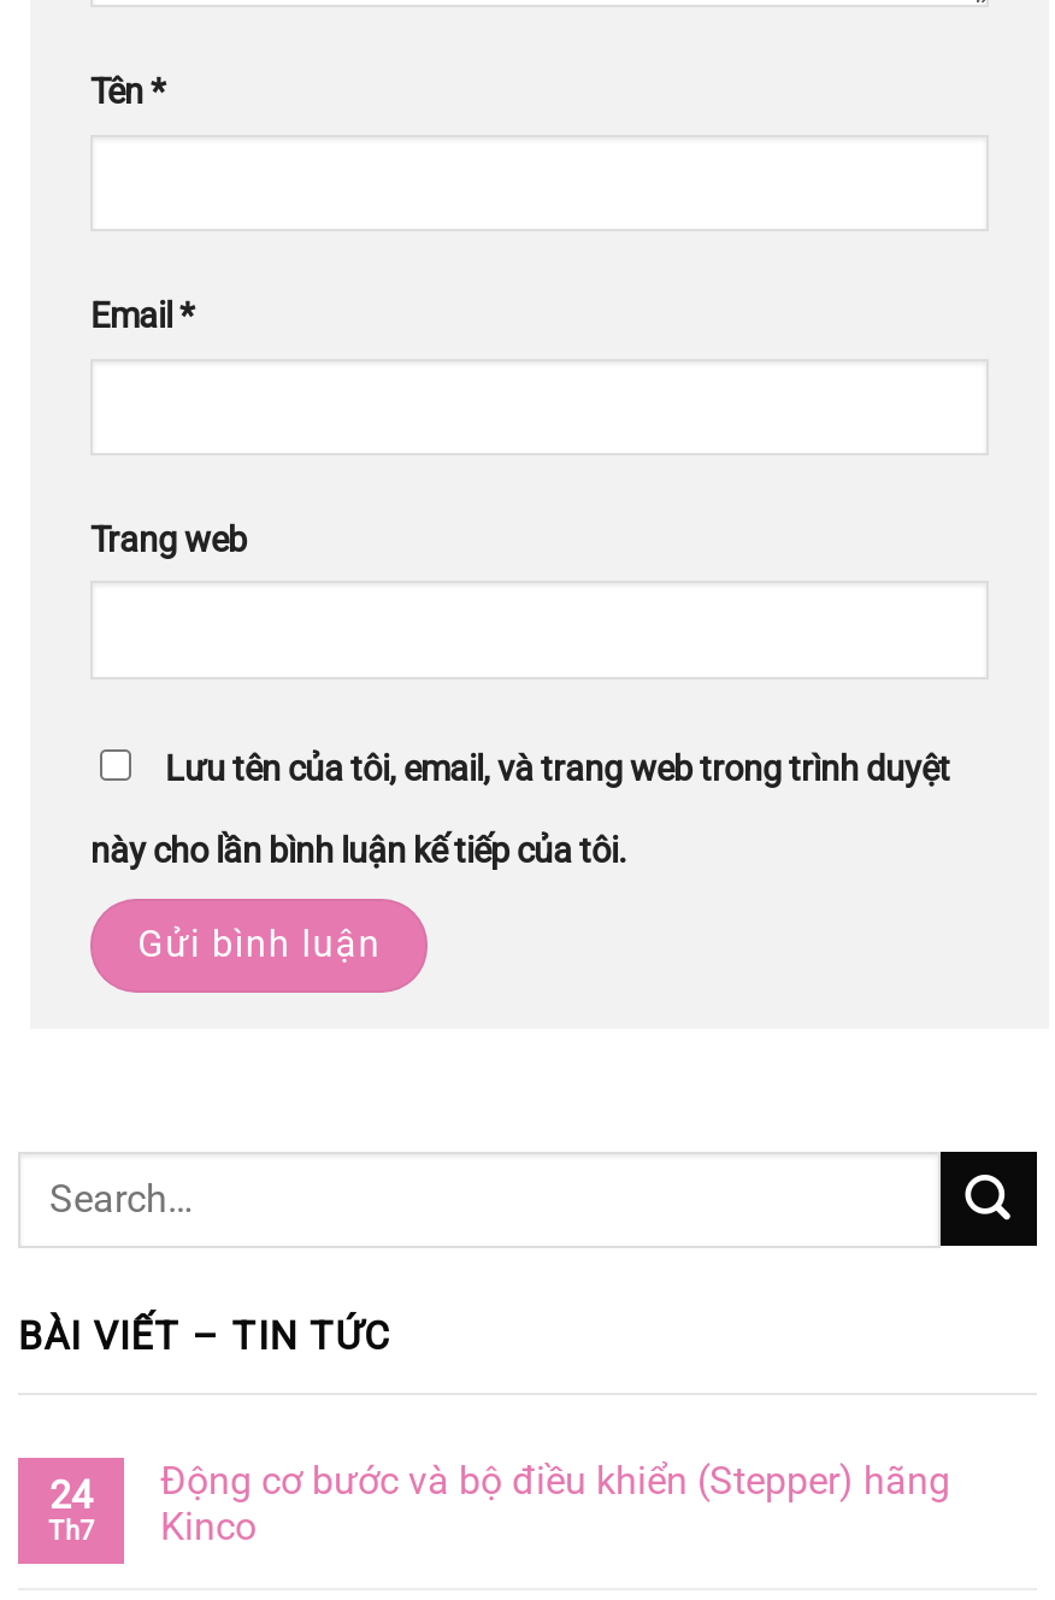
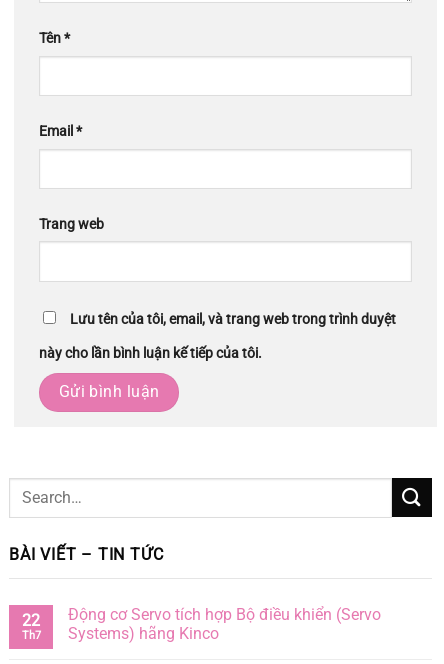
- Động cơ bước và bộ điều khiển (Stepper) hãng
- Kinco
+ Động cơ Servo tích hợp Bộ điều khiển (Servo
+ Systems) hãng Kinco

- 24
+ 22
